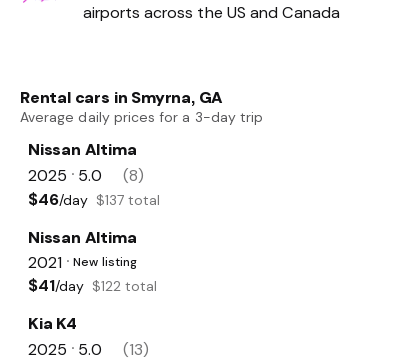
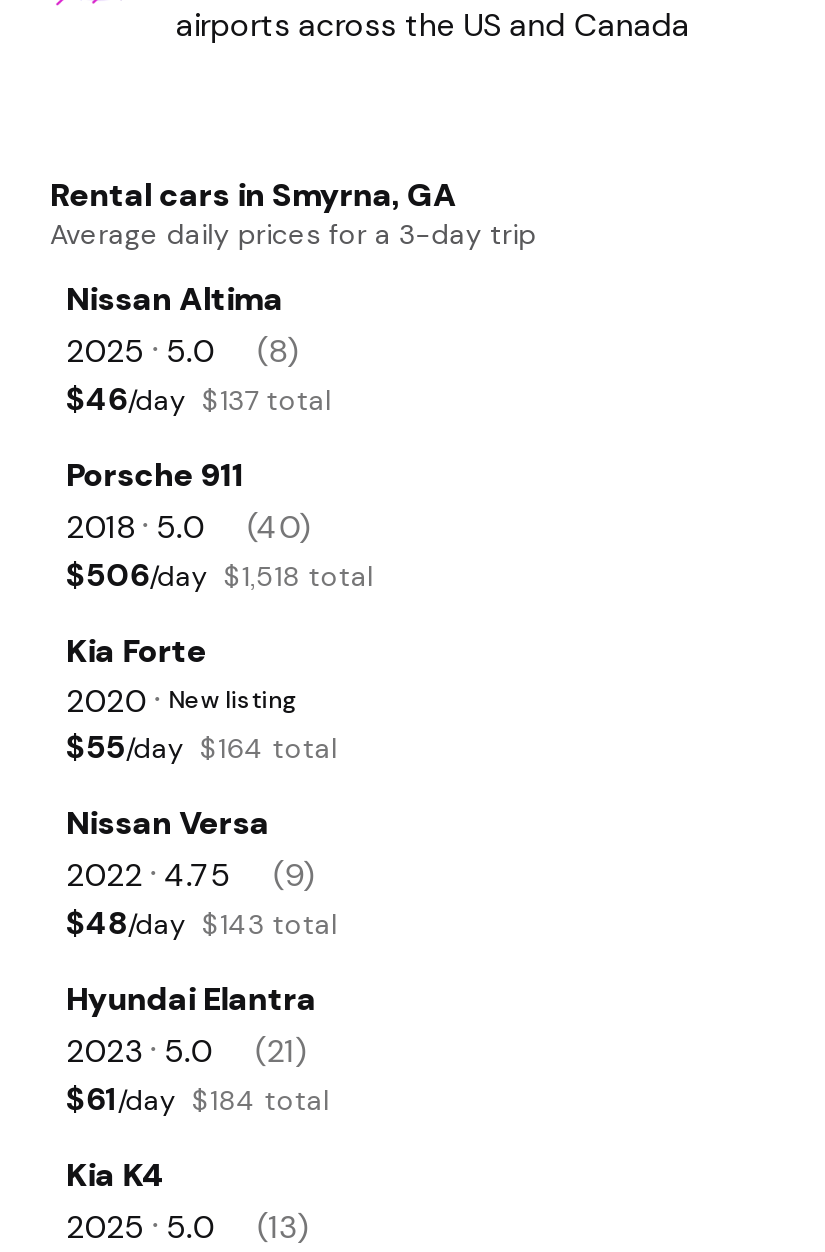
- Nissan Altima
- 2021 • New listing
- $41/day $122 total
+ Porsche 911
+ 2018 • 5.0
+ (40)
+ $506/day $1,518 total
+ Kia Forte
+ 2020 • New listing
+ $55/day $164 total
+ Nissan Versa
+ 2022 • 4.75
+ (9)
+ $48/day $143 total
+ Hyundai Elantra
+ 2023 • 5.0
+ (21)
+ $61/day $184 total
